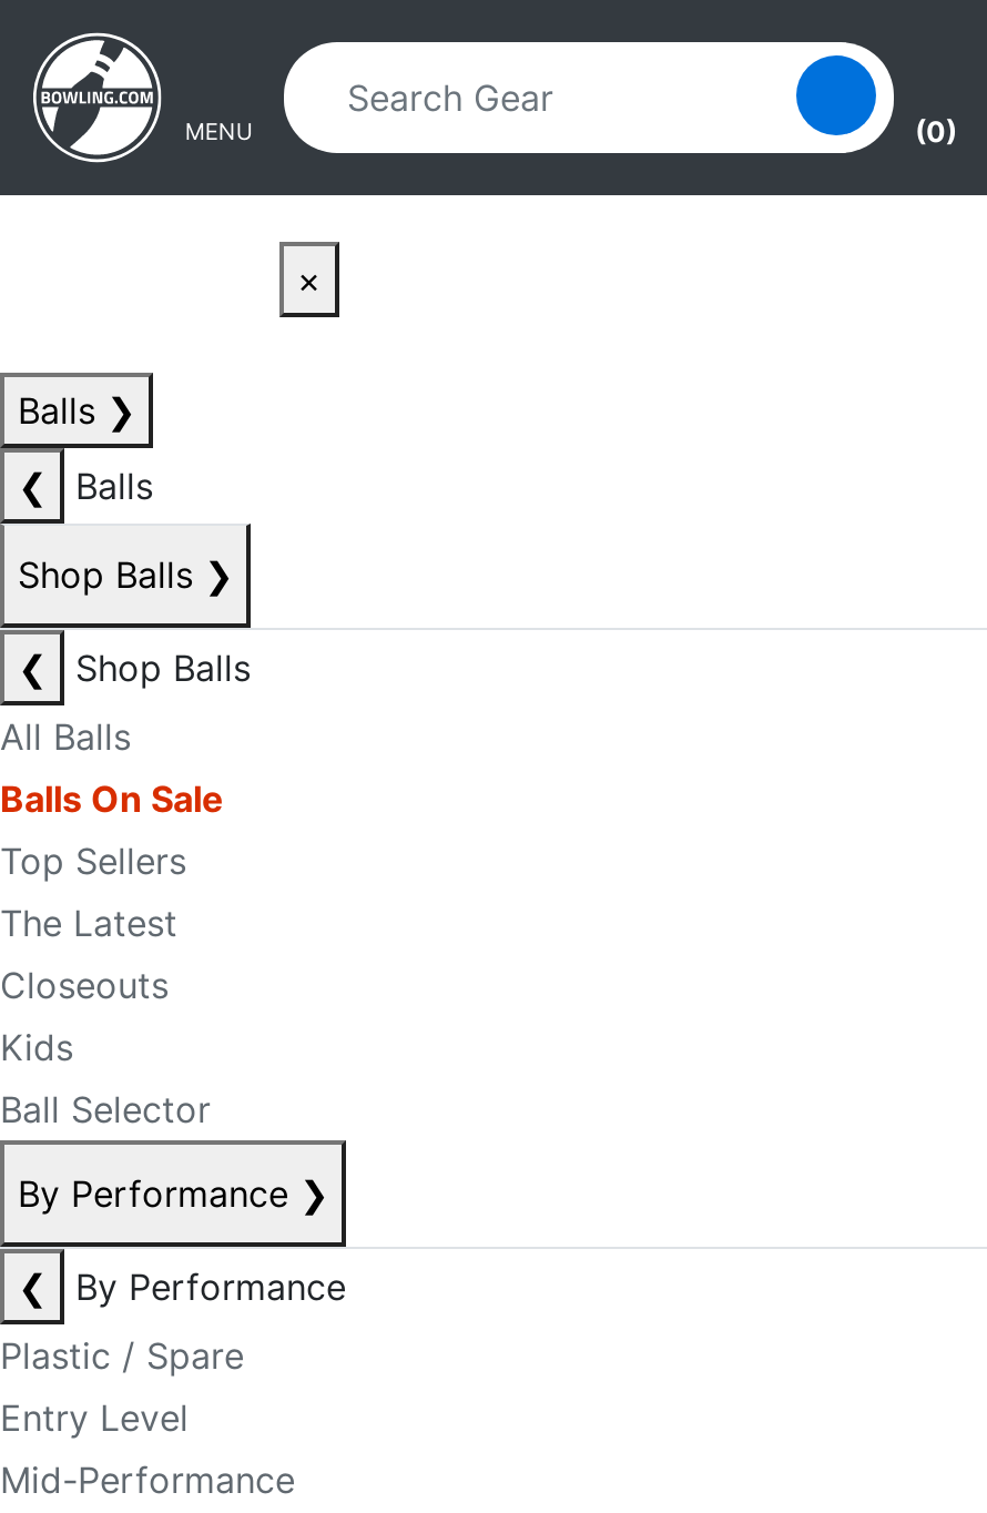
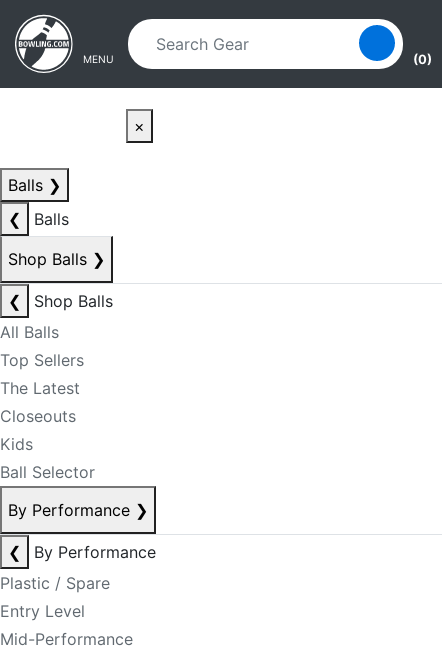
- Balls On Sale
